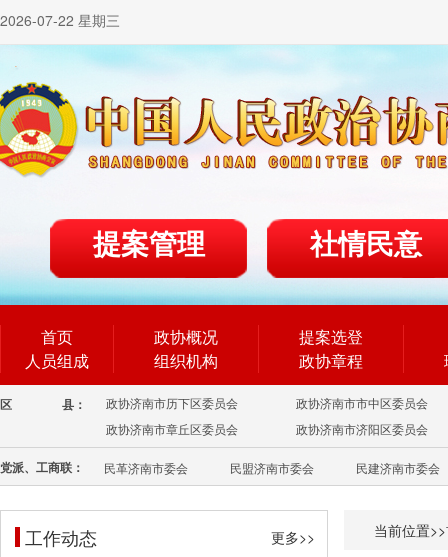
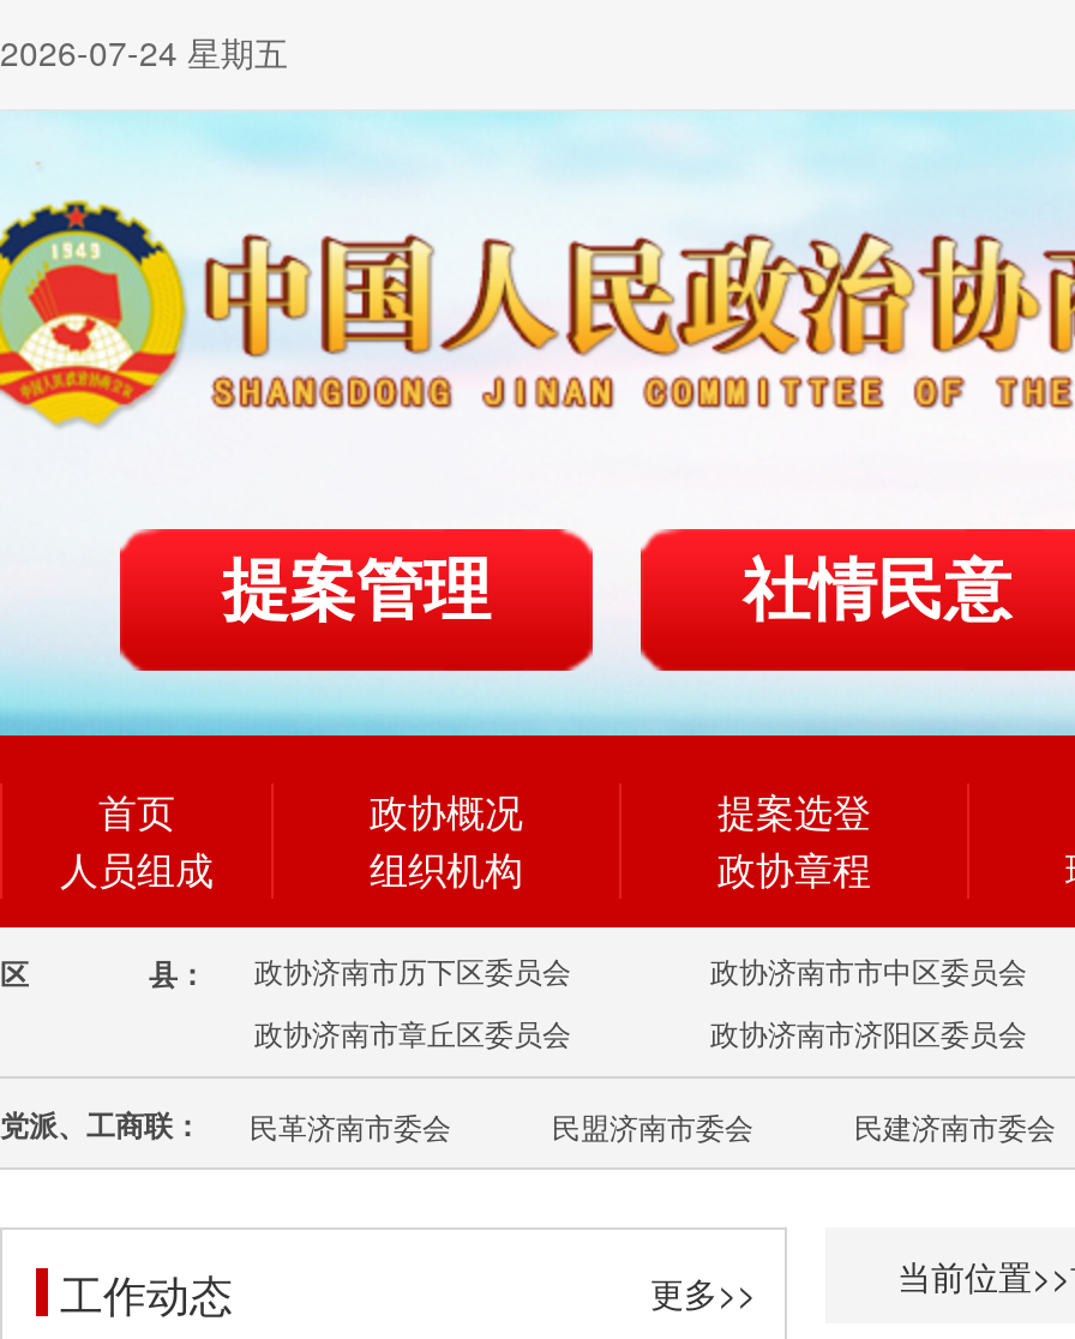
- 2026-07-22 星期三
+ 2026-07-24 星期五
